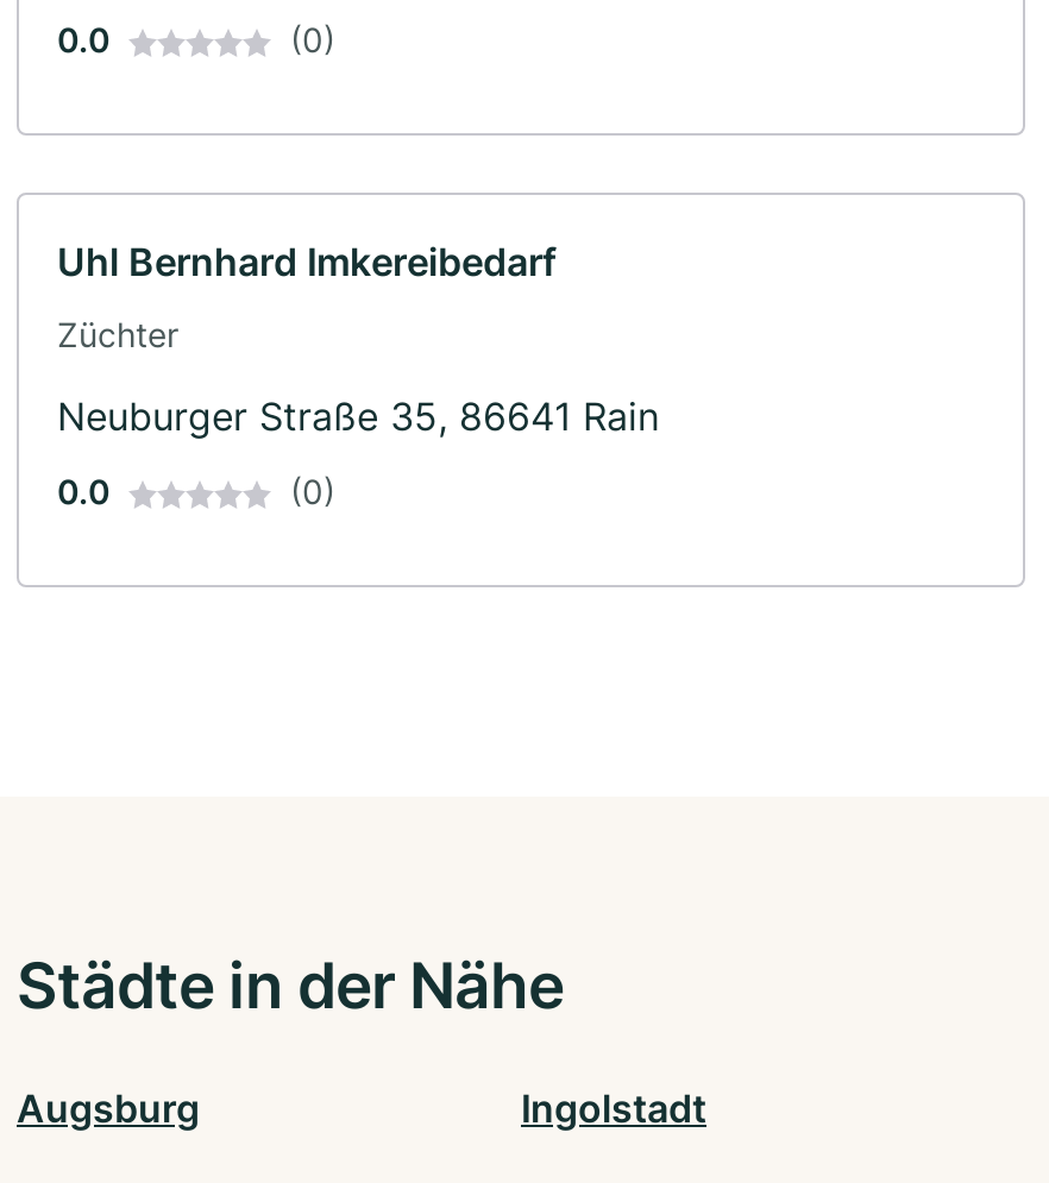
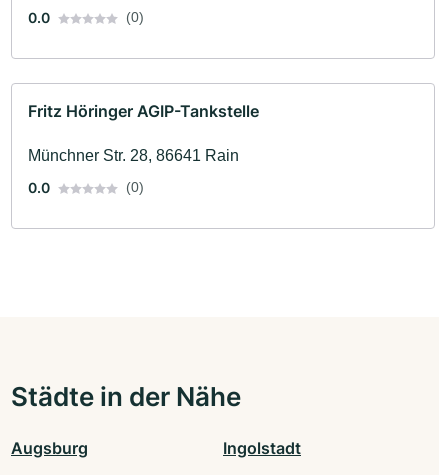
- Uhl Bernhard Imkereibedarf
- Züchter
- Neuburger Straße 35, 86641 Rain
+ Fritz Höringer AGIP-Tankstelle
+ Münchner Str. 28, 86641 Rain
